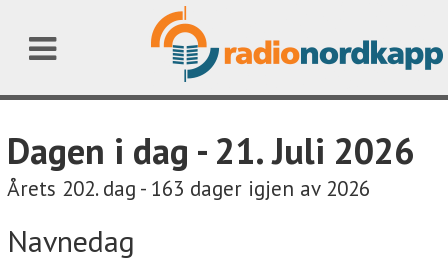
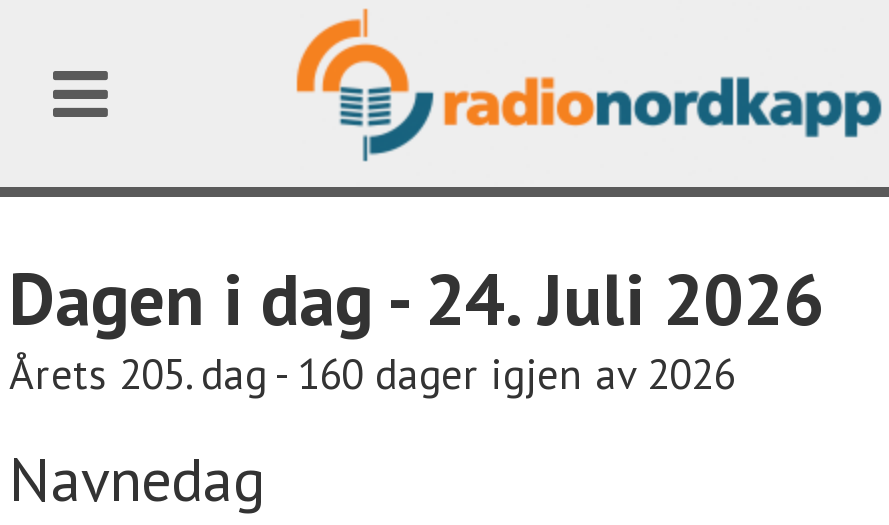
- Dagen i dag - 21. Juli 2026
+ Dagen i dag - 24. Juli 2026

- Årets 202. dag - 163 dager igjen av 2026
+ Årets 205. dag - 160 dager igjen av 2026
